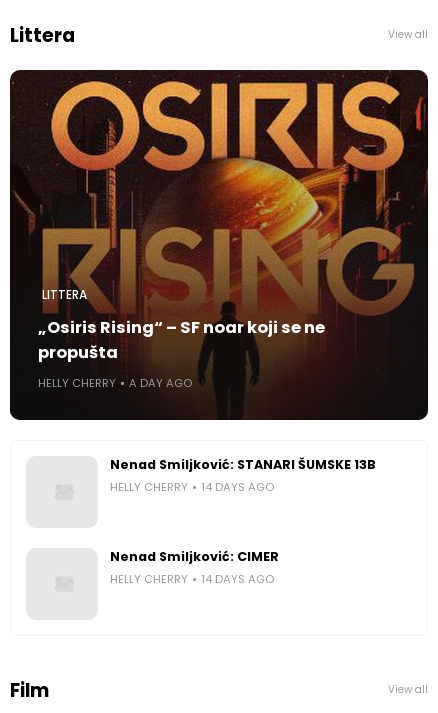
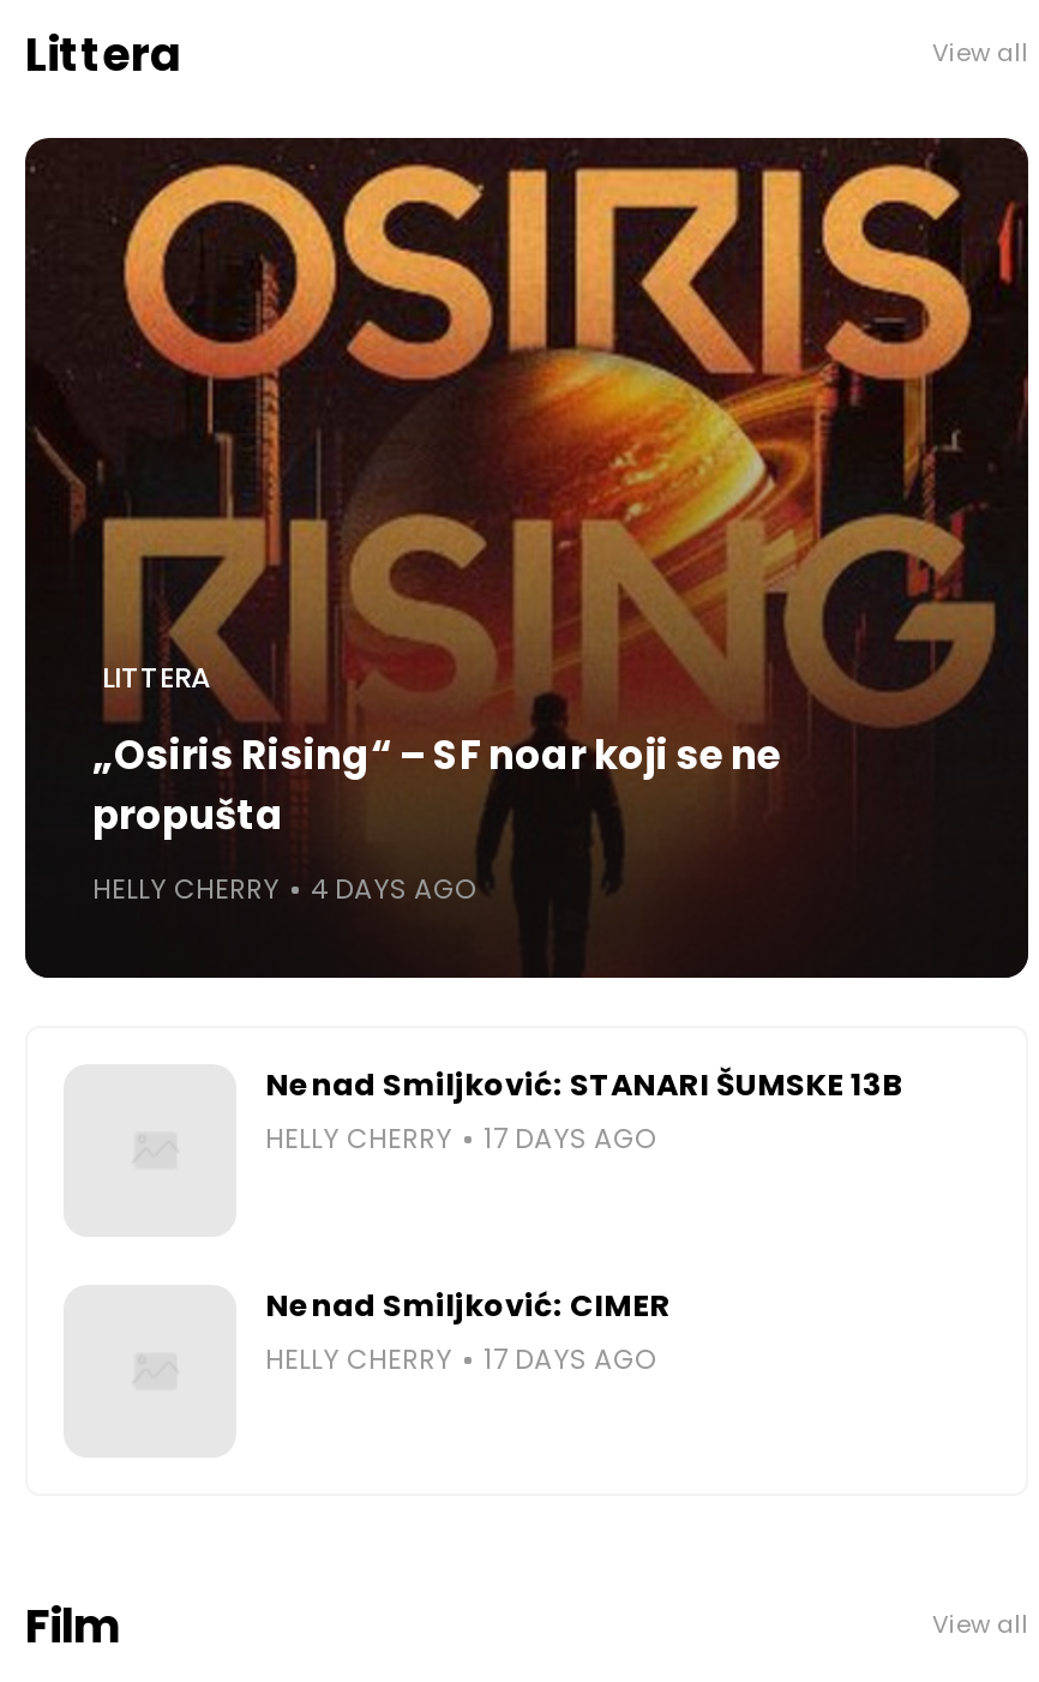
- A DAY AGO
+ 4 DAYS AGO

- HELLY CHERRY 14 DAYS AGO
+ HELLY CHERRY 17 DAYS AGO

- HELLY CHERRY 14 DAYS AGO
+ HELLY CHERRY 17 DAYS AGO
